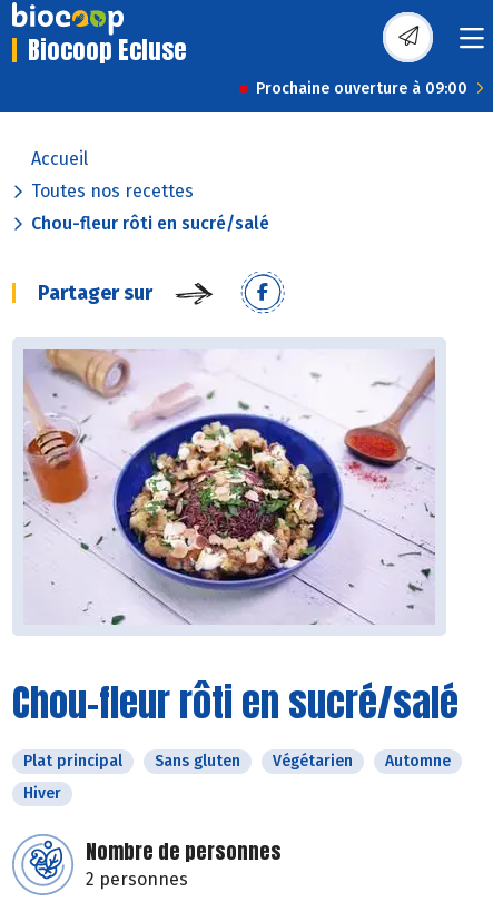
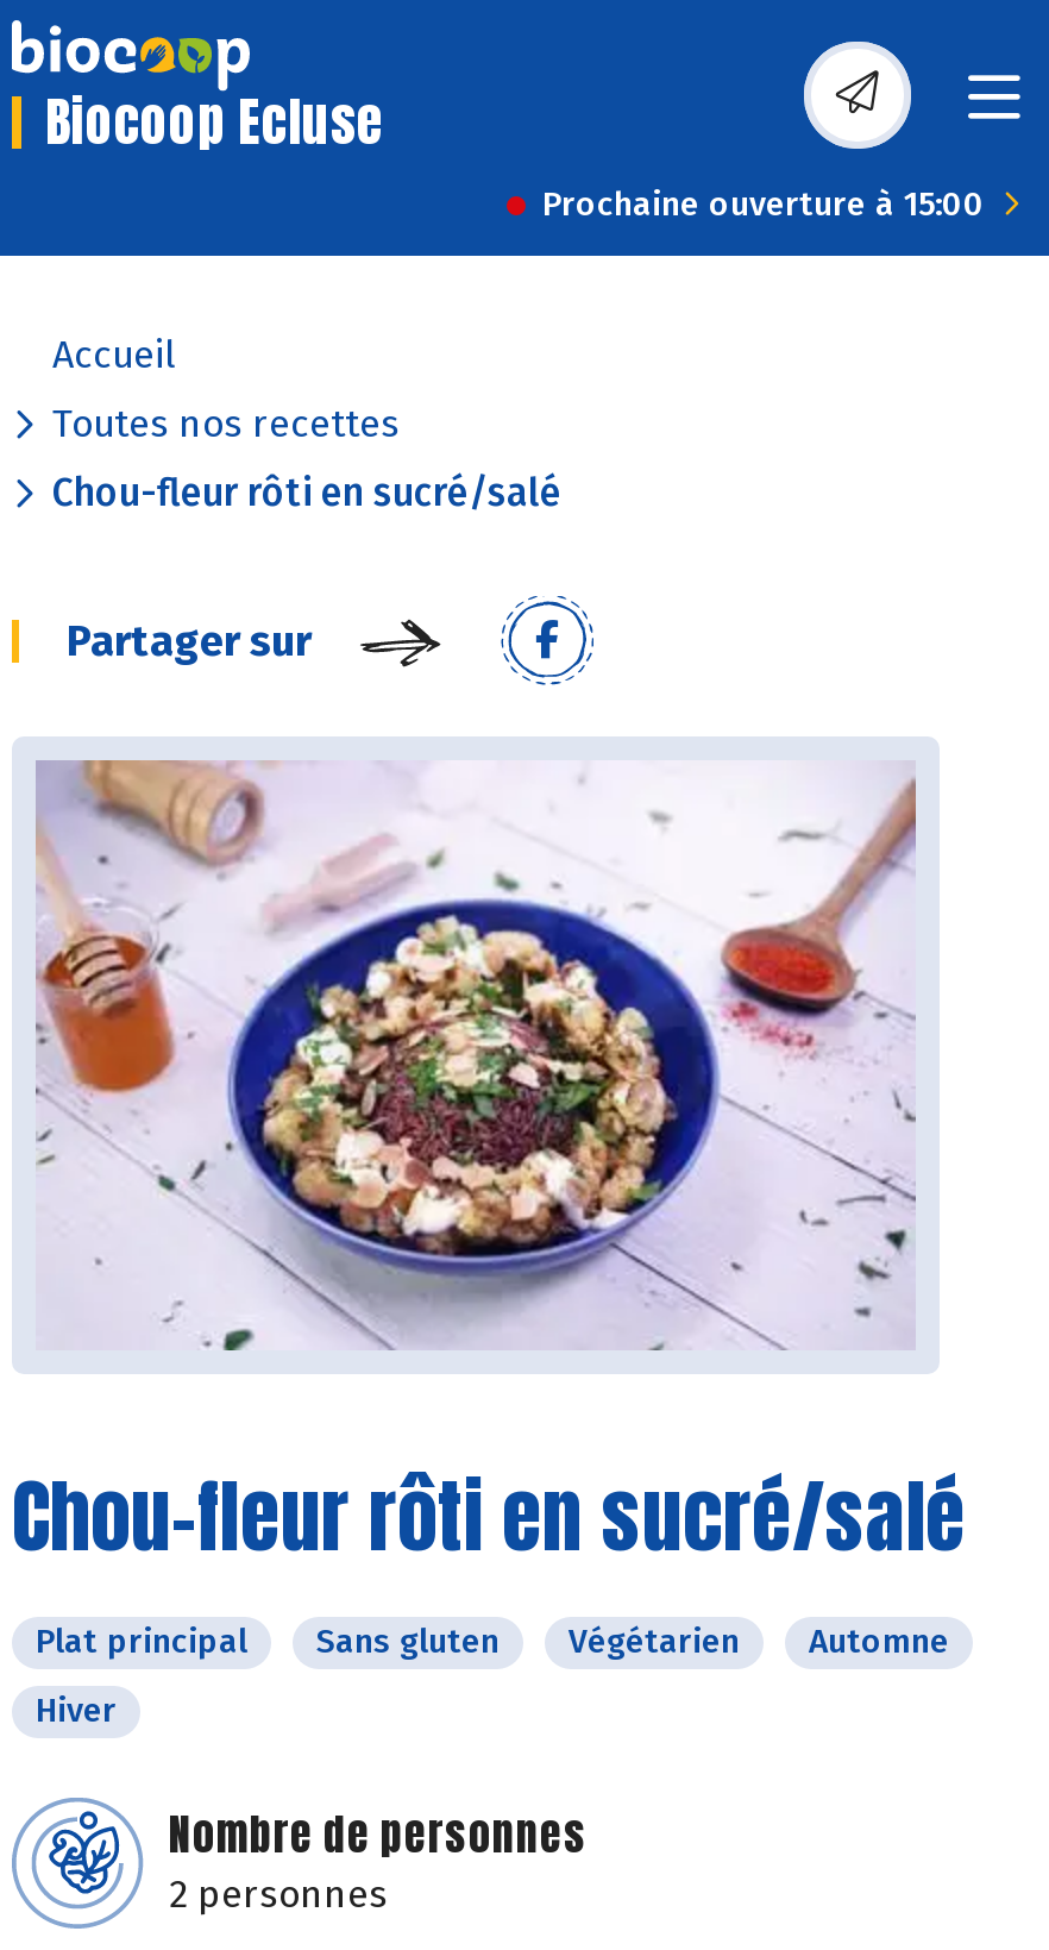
- Prochaine ouverture à 09:00
+ Prochaine ouverture à 15:00
